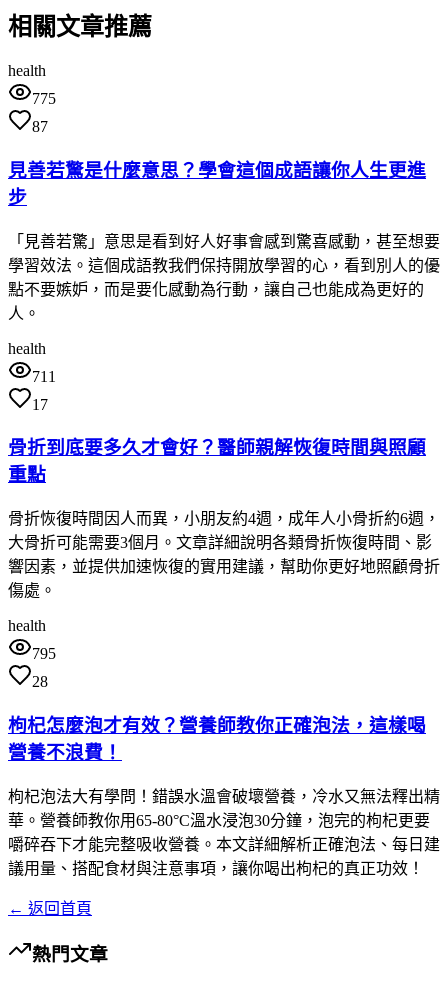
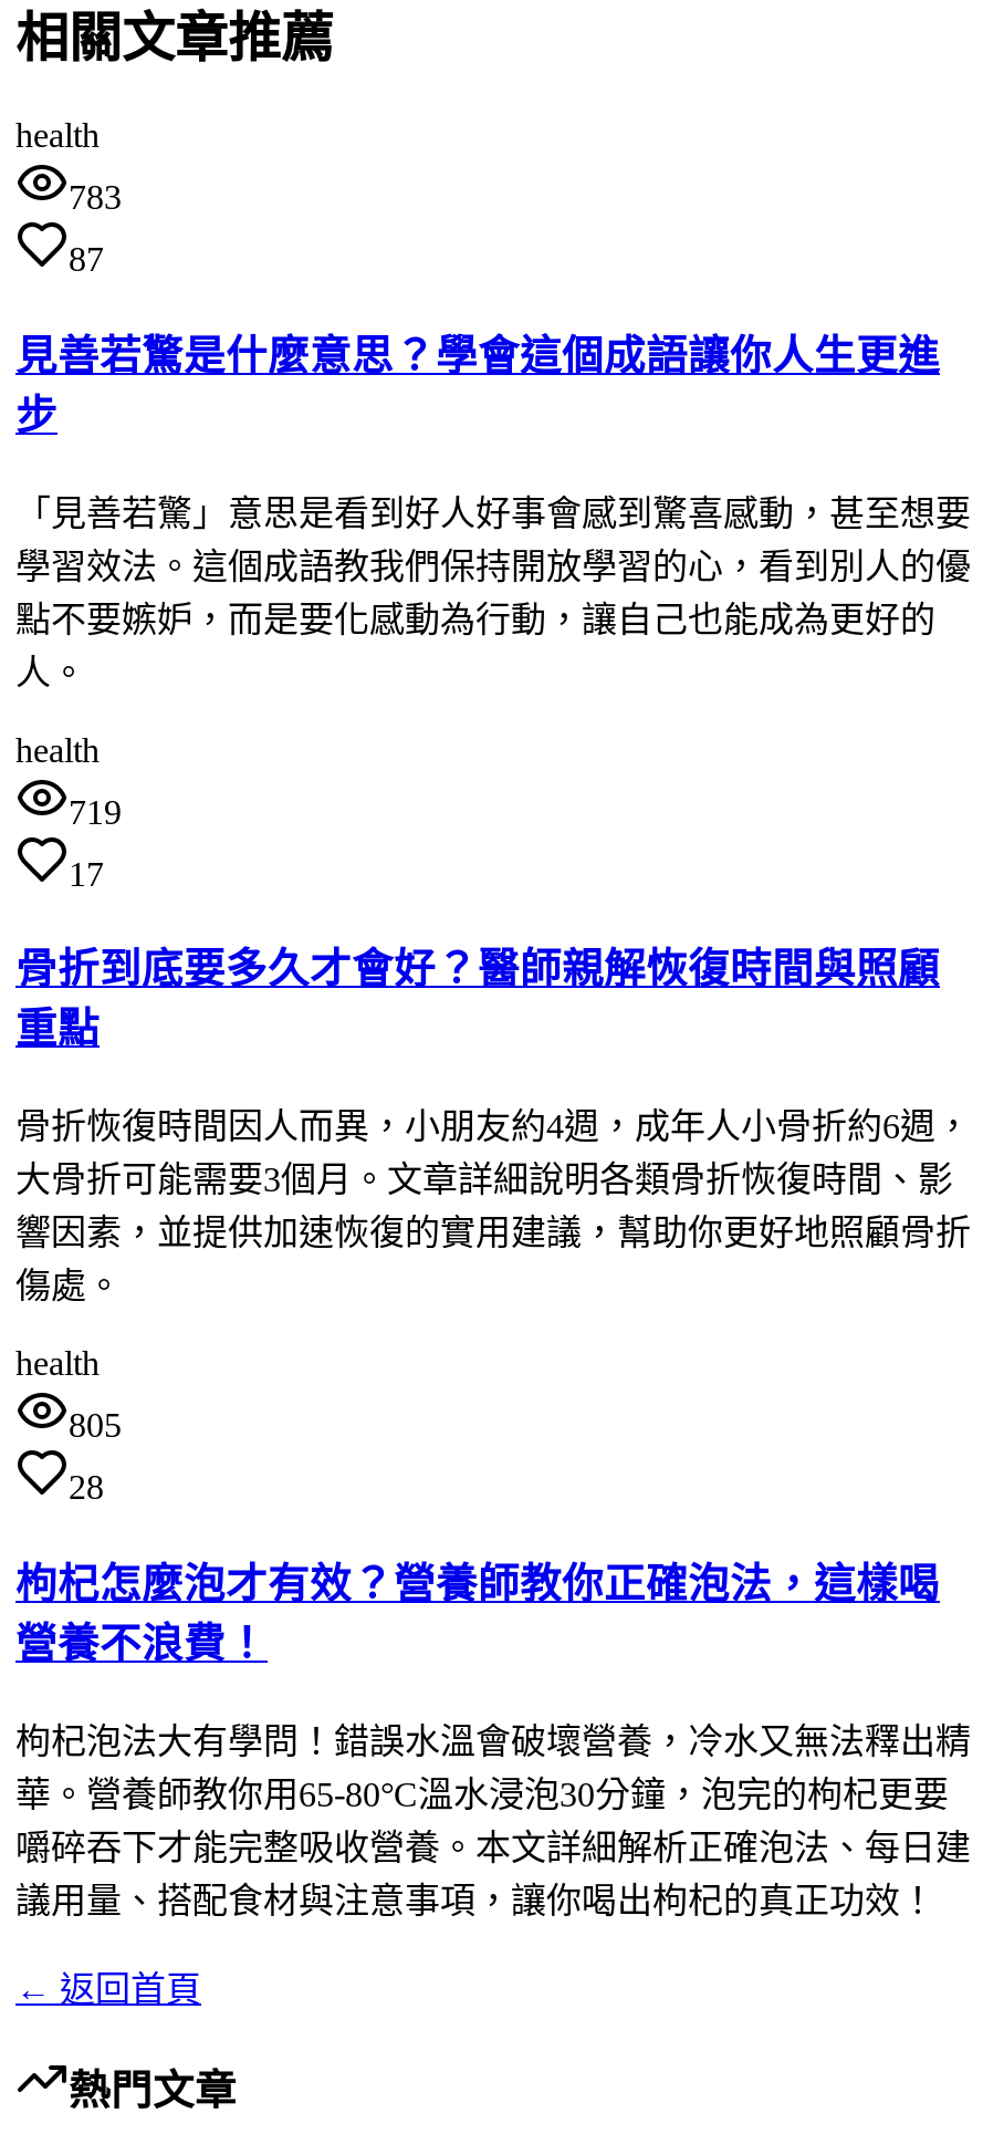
- 775
+ 783

- 711
+ 719

- 795
+ 805
